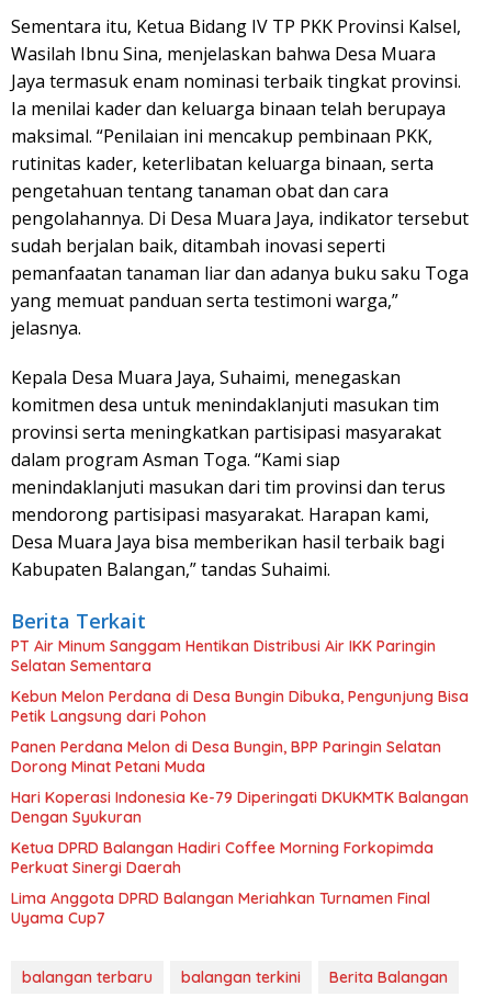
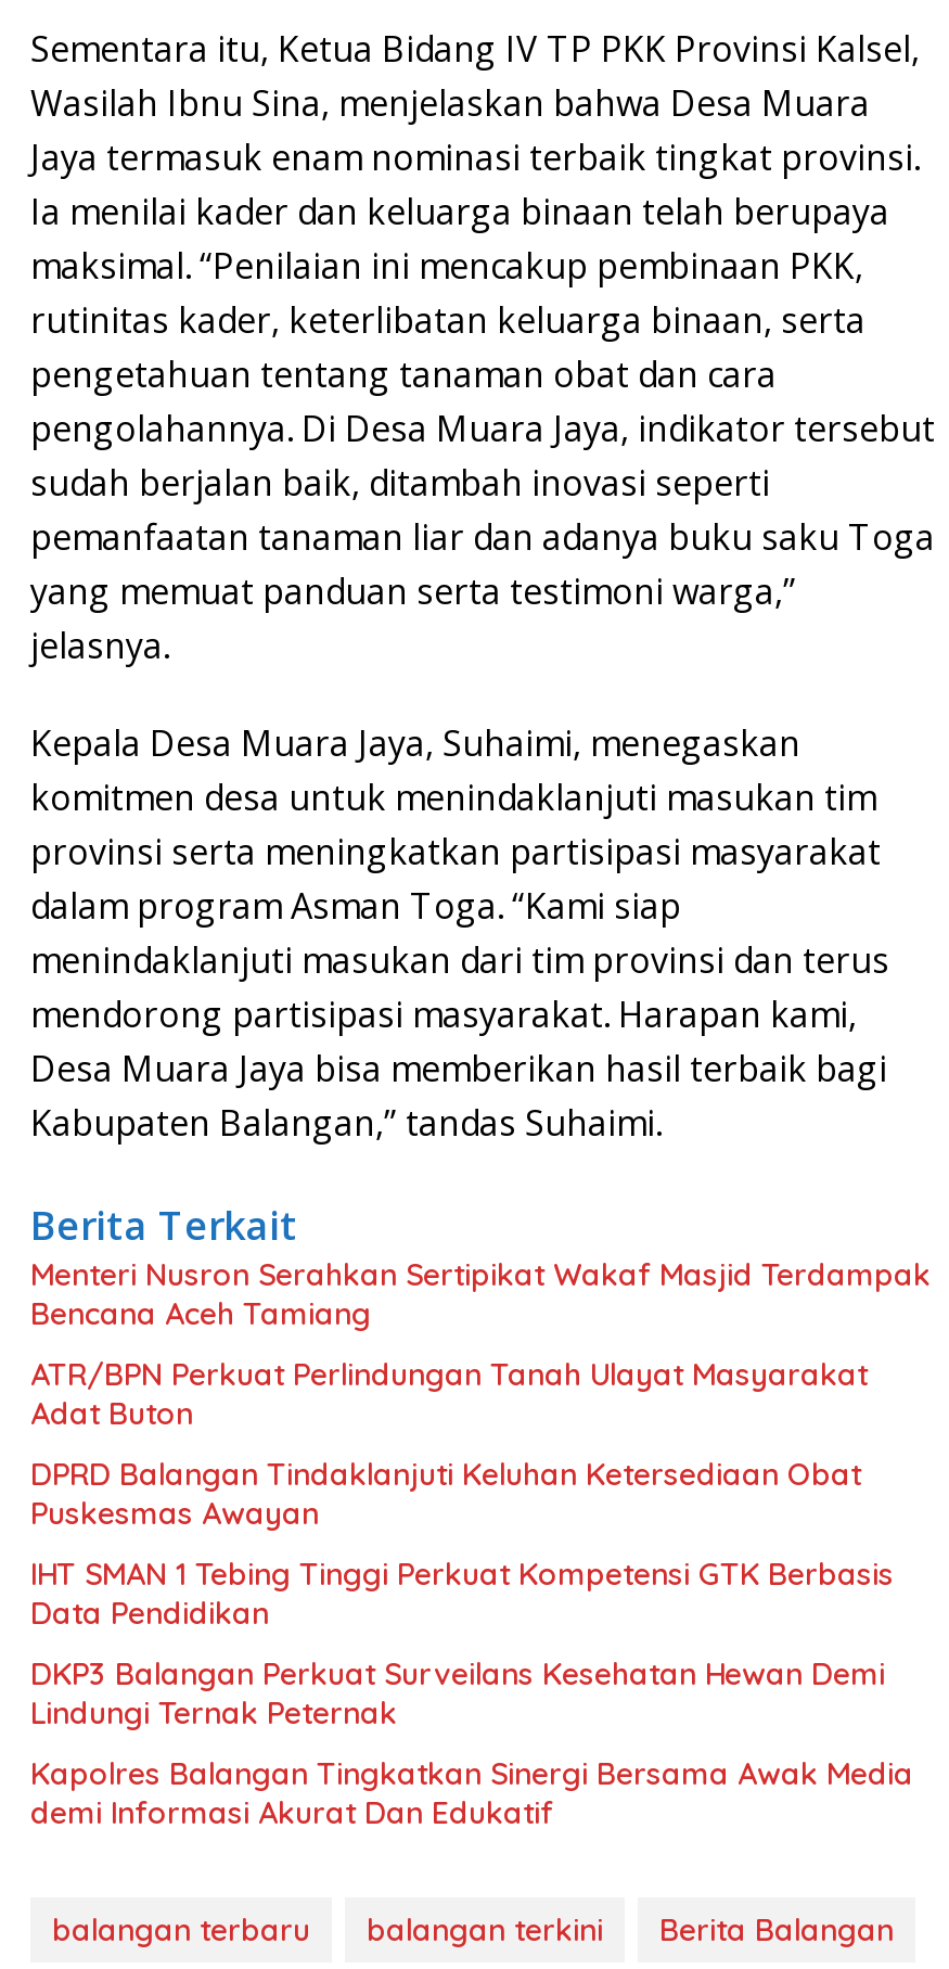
- PT Air Minum Sanggam Hentikan Distribusi Air IKK Paringin
- Selatan Sementara
+ Menteri Nusron Serahkan Sertipikat Wakaf Masjid Terdampak
+ Bencana Aceh Tamiang

- Kebun Melon Perdana di Desa Bungin Dibuka, Pengunjung Bisa
- Petik Langsung dari Pohon
+ ATR/BPN Perkuat Perlindungan Tanah Ulayat Masyarakat
+ Adat Buton

- Panen Perdana Melon di Desa Bungin, BPP Paringin Selatan
- Dorong Minat Petani Muda
+ DPRD Balangan Tindaklanjuti Keluhan Ketersediaan Obat
+ Puskesmas Awayan

- Hari Koperasi Indonesia Ke-79 Diperingati DKUKMTK Balangan
- Dengan Syukuran
+ IHT SMAN 1 Tebing Tinggi Perkuat Kompetensi GTK Berbasis
+ Data Pendidikan

- Ketua DPRD Balangan Hadiri Coffee Morning Forkopimda
- Perkuat Sinergi Daerah
+ DKP3 Balangan Perkuat Surveilans Kesehatan Hewan Demi
+ Lindungi Ternak Peternak

- Lima Anggota DPRD Balangan Meriahkan Turnamen Final
- Uyama Cup7
+ Kapolres Balangan Tingkatkan Sinergi Bersama Awak Media
+ demi Informasi Akurat Dan Edukatif
